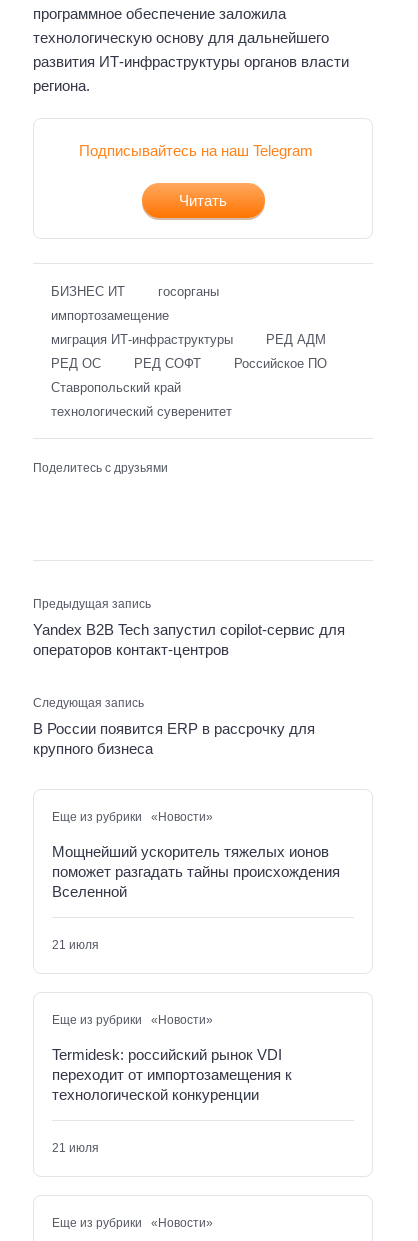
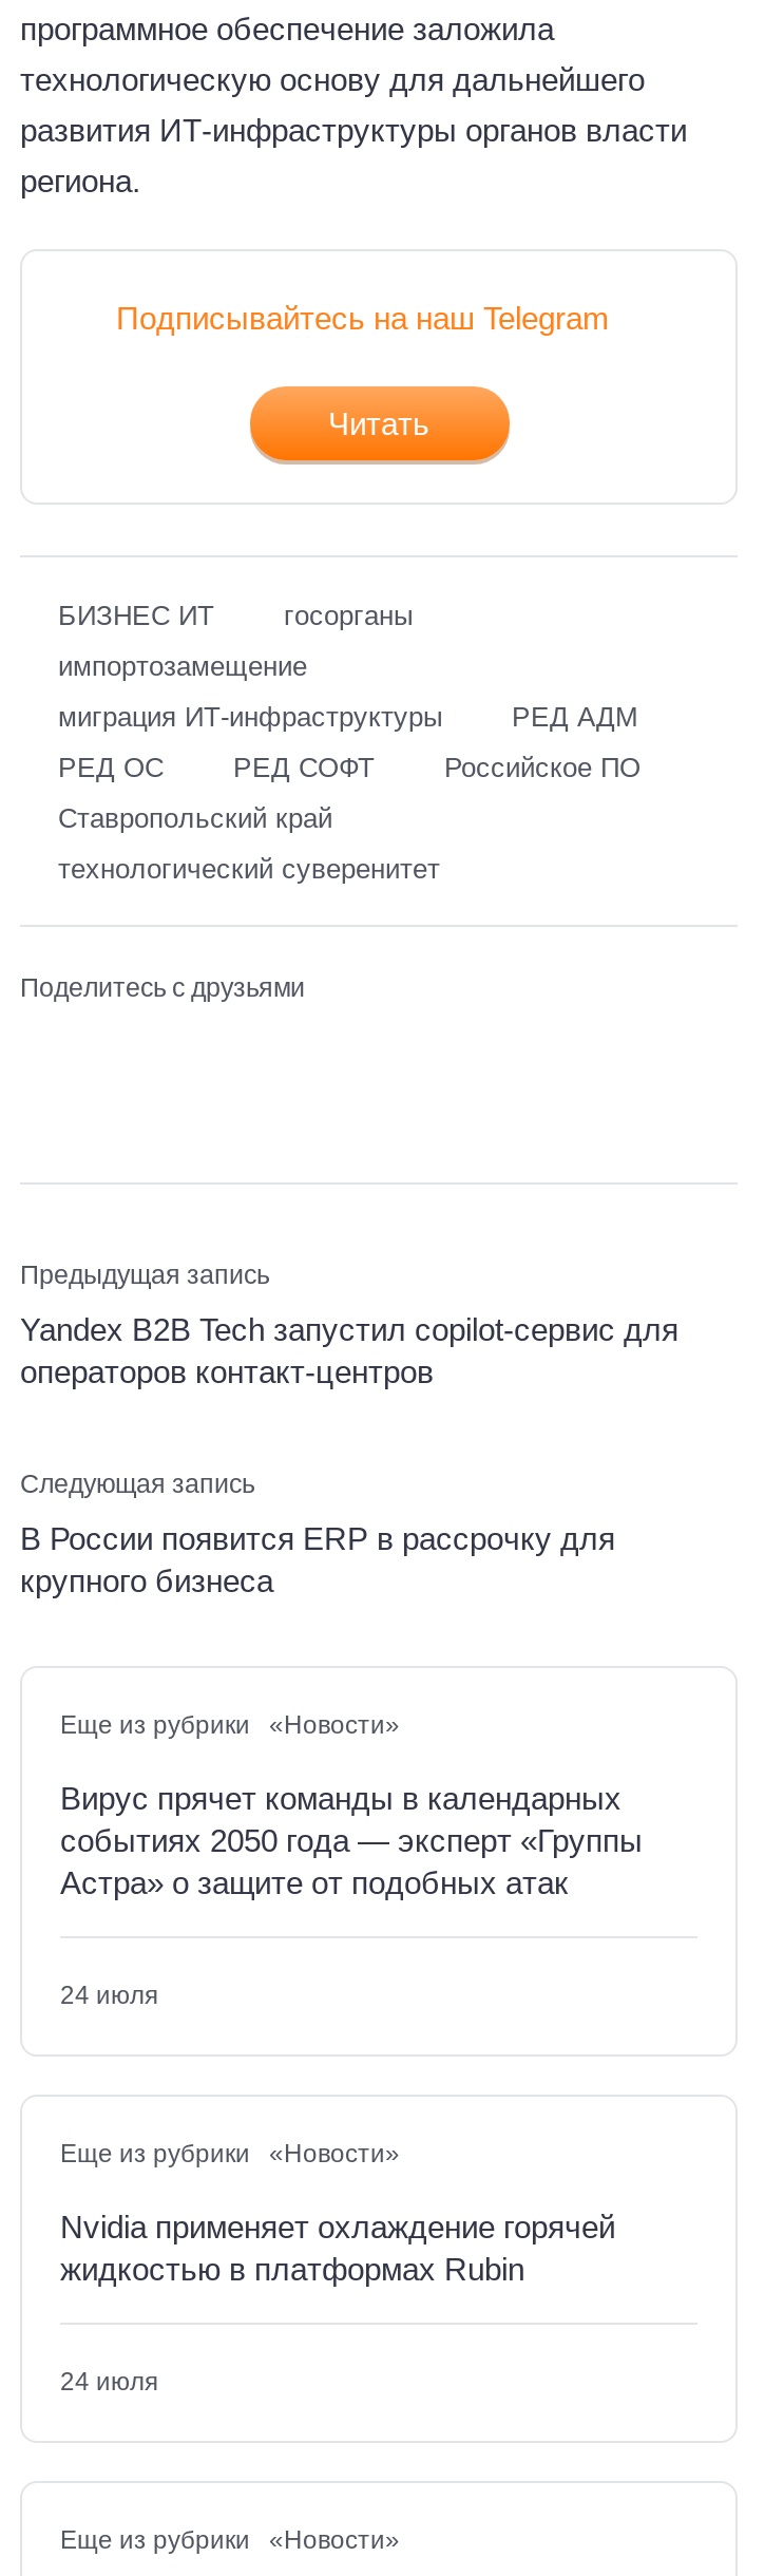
- Мощнейший ускоритель тяжелых ионов
- поможет разгадать тайны происхождения
- Вселенной
+ Вирус прячет команды в календарных
+ событиях 2050 года — эксперт «Группы
+ Астра» о защите от подобных атак

- 21 июля
+ 24 июля

- Termidesk: российский рынок VDI
- переходит от импортозамещения к
- технологической конкуренции
+ Nvidia применяет охлаждение горячей
+ жидкостью в платформах Rubin

- 21 июля
+ 24 июля
